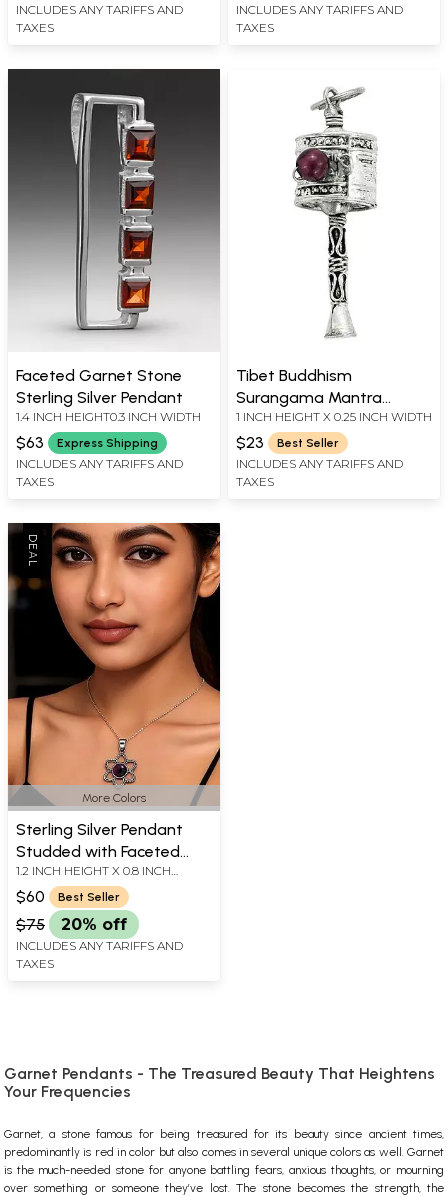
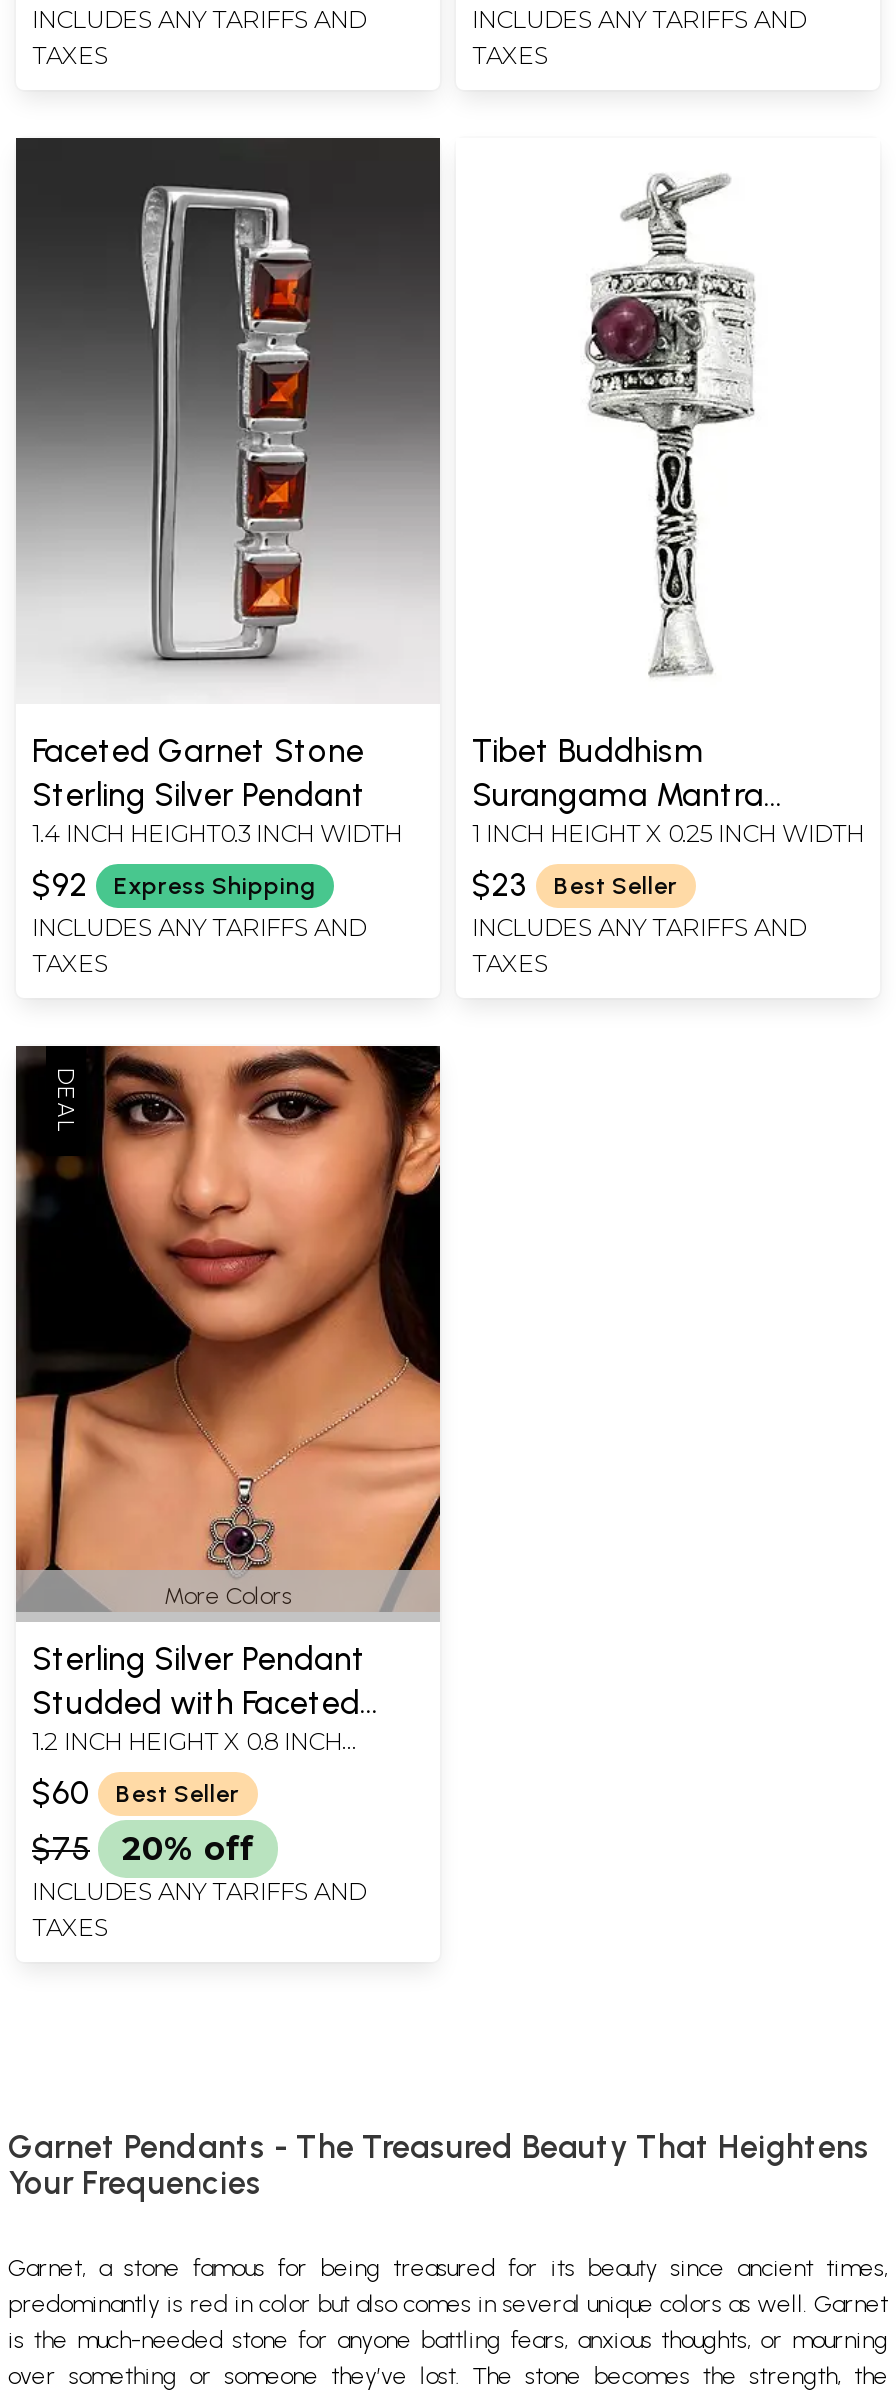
- $63 Express Shipping
+ $92 Express Shipping
